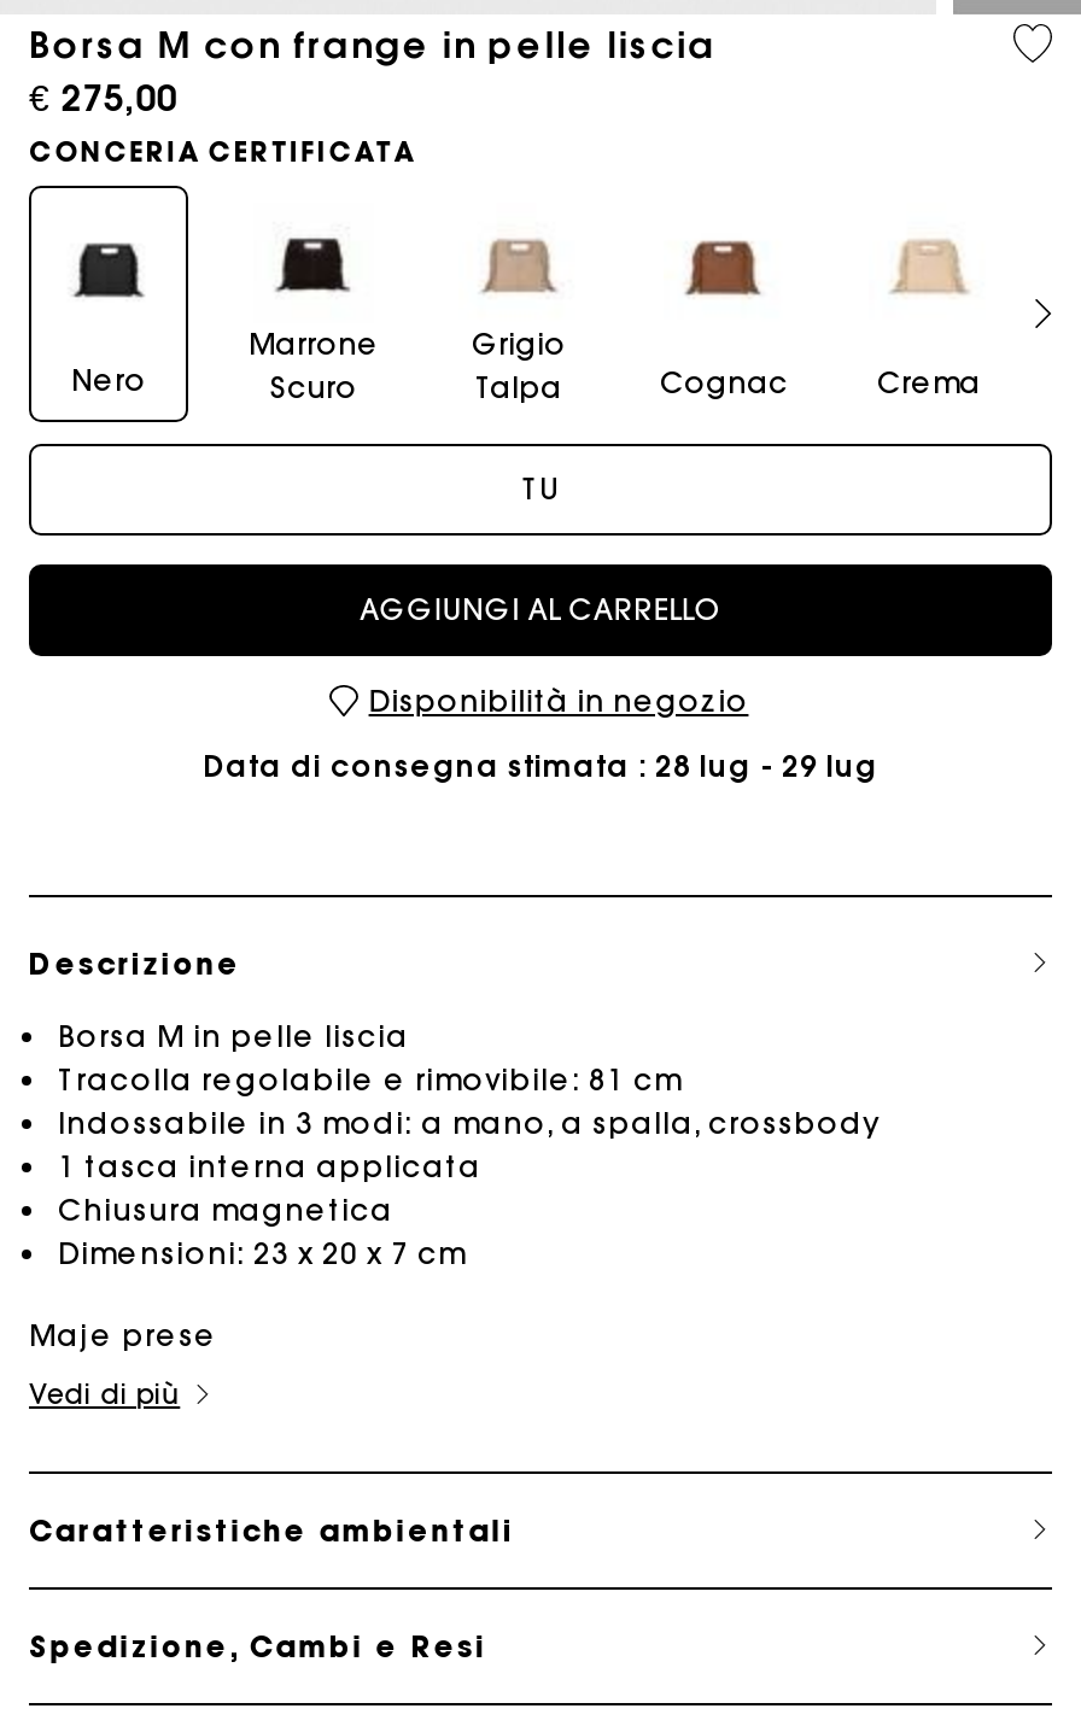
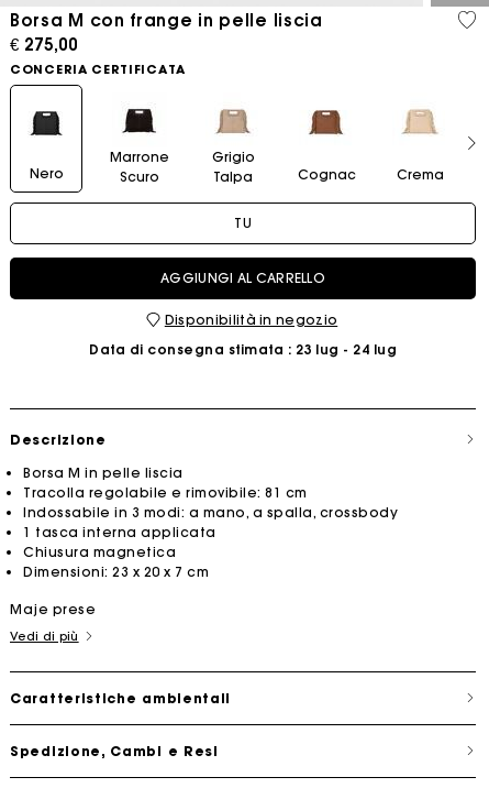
- Data di consegna stimata: 28 lug - 29 lug
+ Data di consegna stimata: 23 lug - 24 lug
